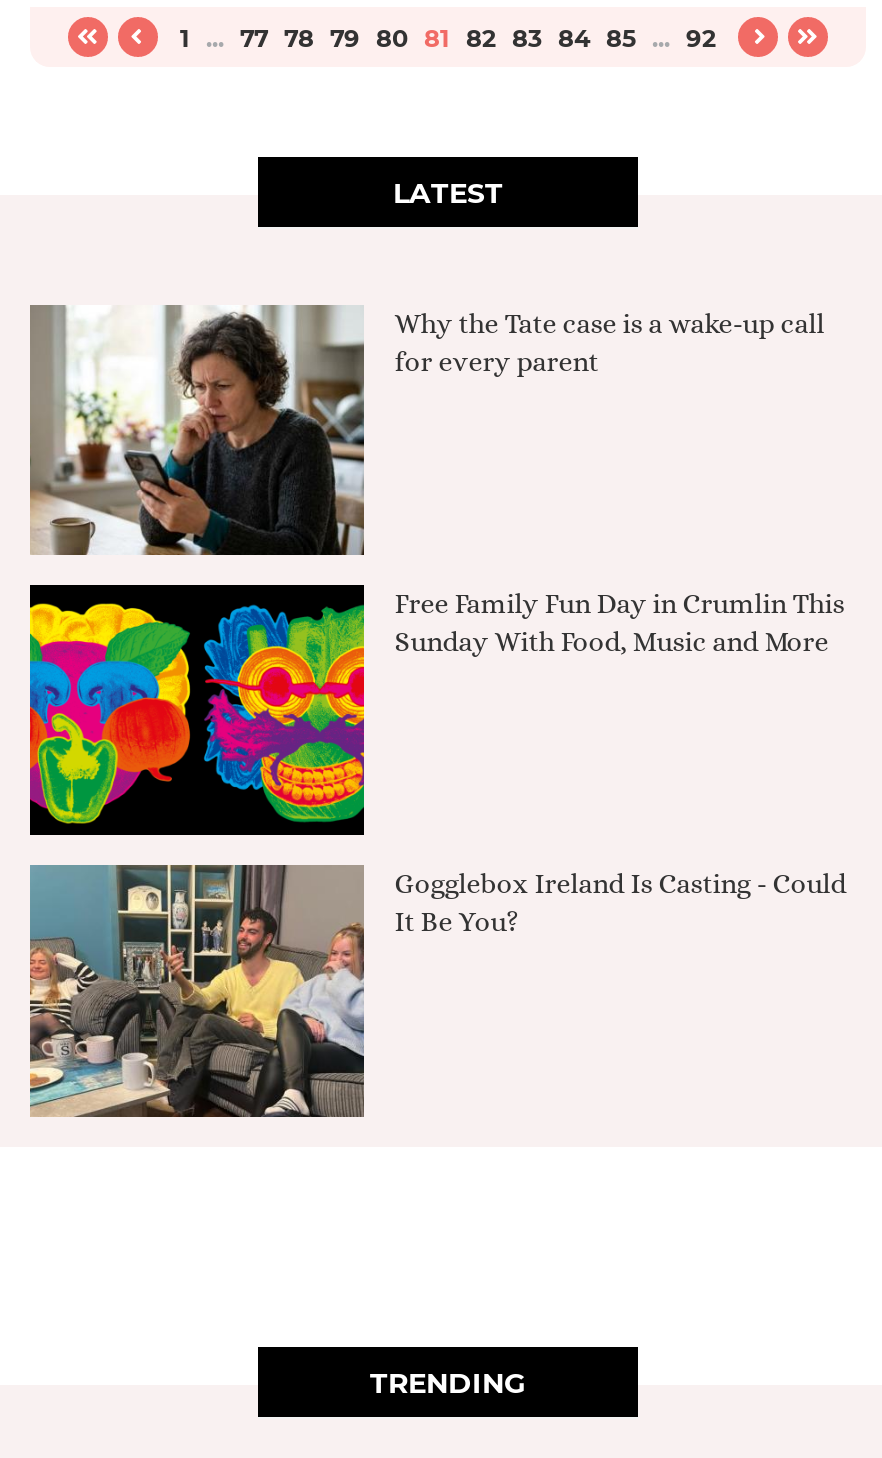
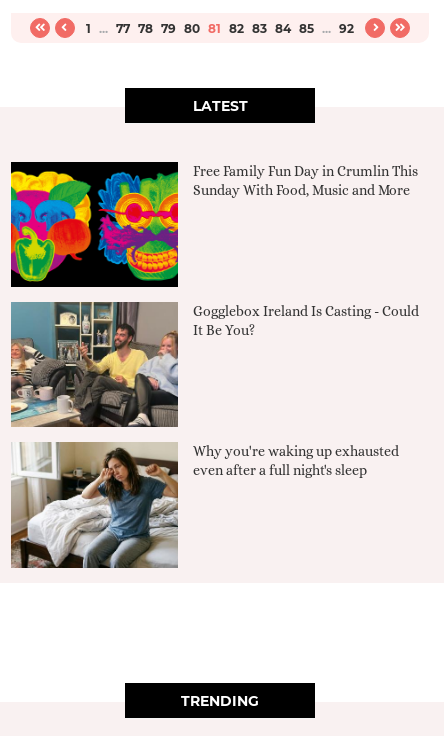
- [image]
- Why the Tate case is a wake-up call
- for every parent

moved up: [image] | Free Family Fun Day in Crumlin This | Sunday With Food, Music and More | Gogglebox Ireland Is Casting - Could | It Be You?

moved up: [image]

+ [image]
+ Why you're waking up exhausted
+ even after a full night's sleep
